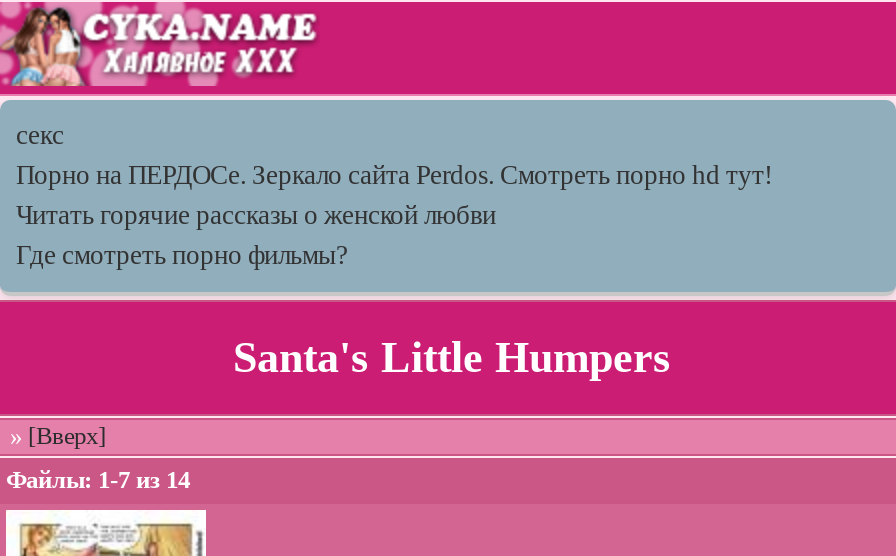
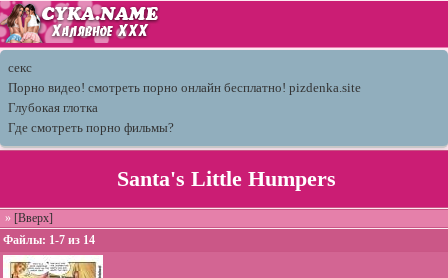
- Порно на ПЕРДОСе. Зеркало сайта Perdos. Смотреть порно hd тут!
- Читать горячие рассказы о женской любви
+ Порно видео! смотреть порно онлайн бесплатно! pizdenka.site
+ Глубокая глотка
